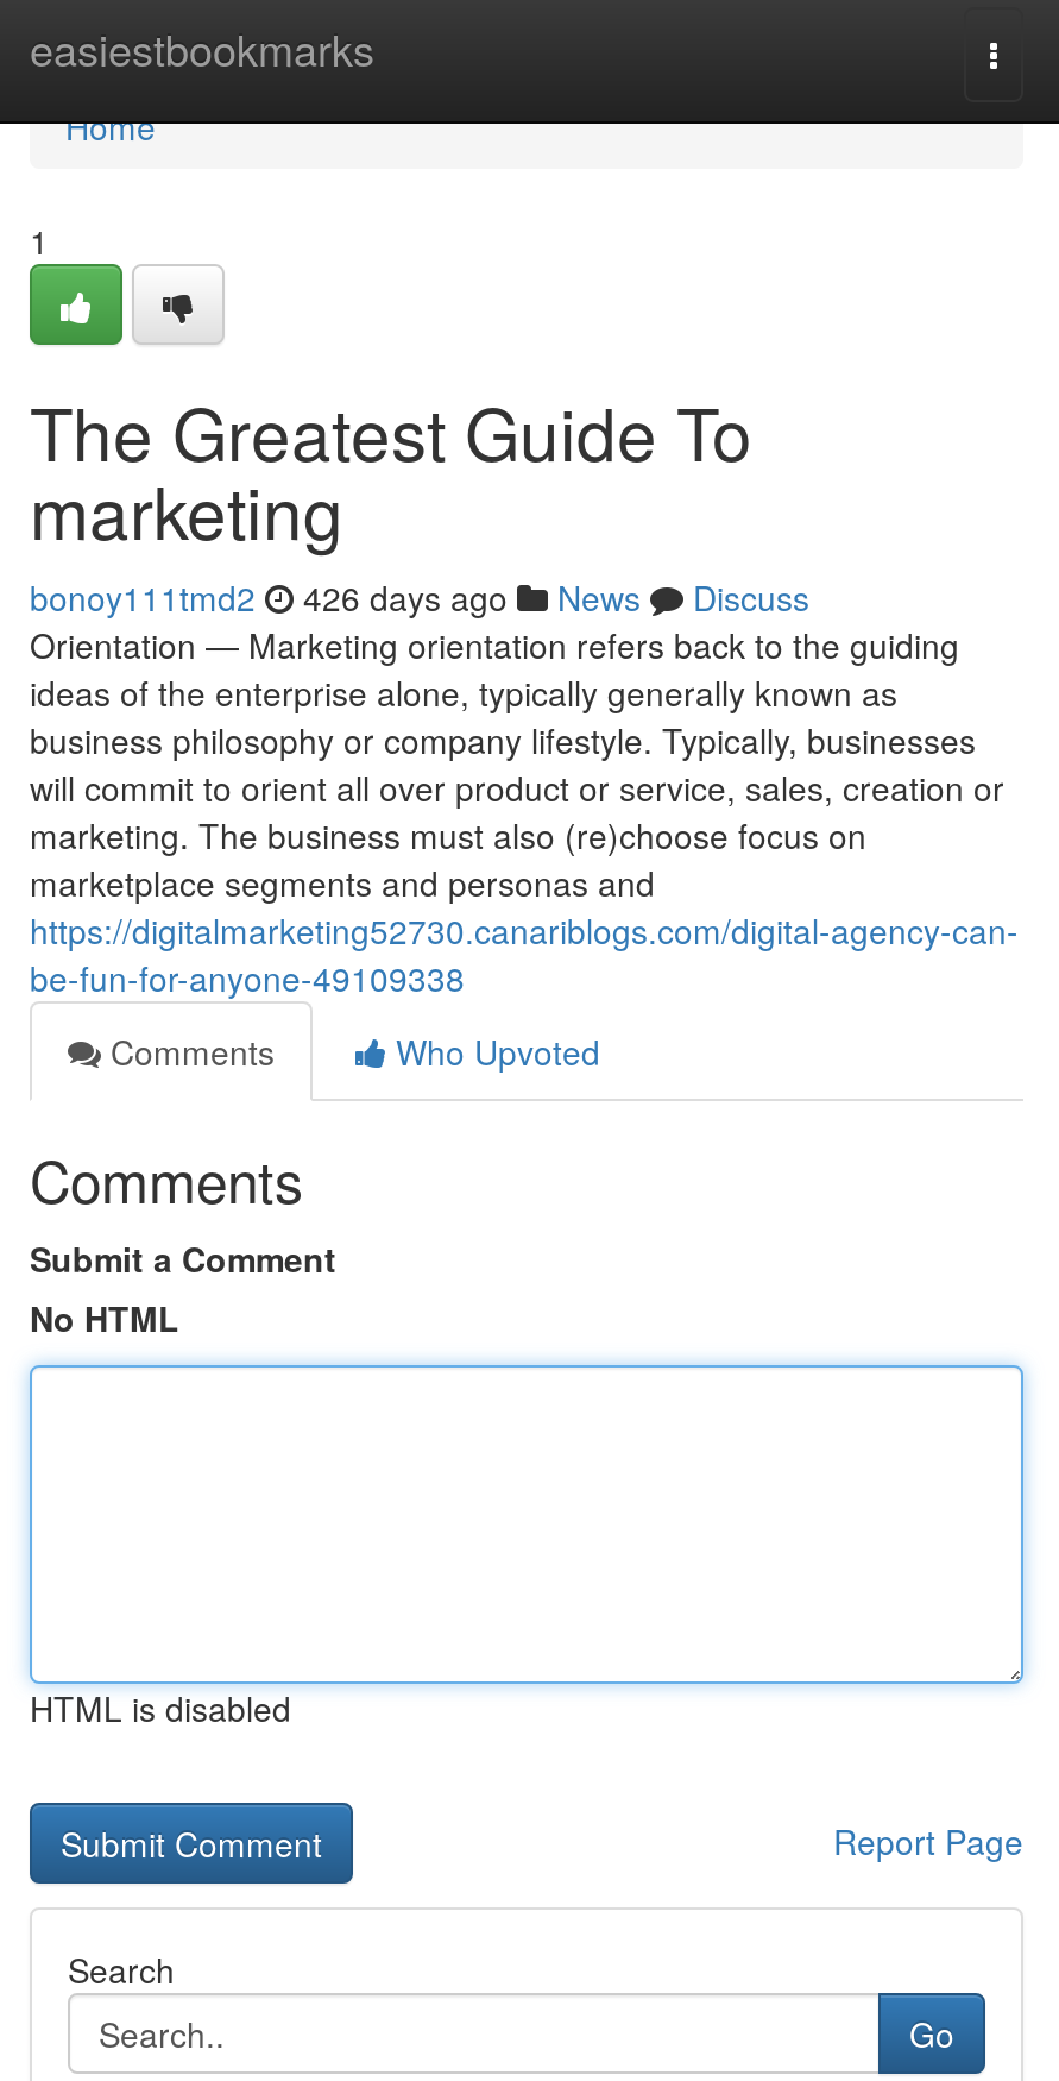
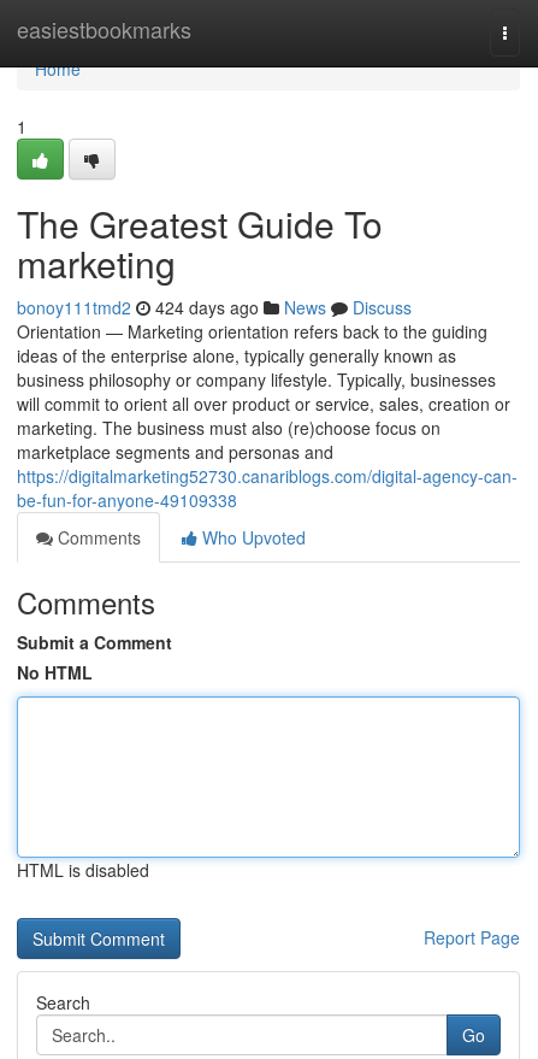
- bonoy111tmd2 426 days ago News Discuss
+ bonoy111tmd2 424 days ago News Discuss
